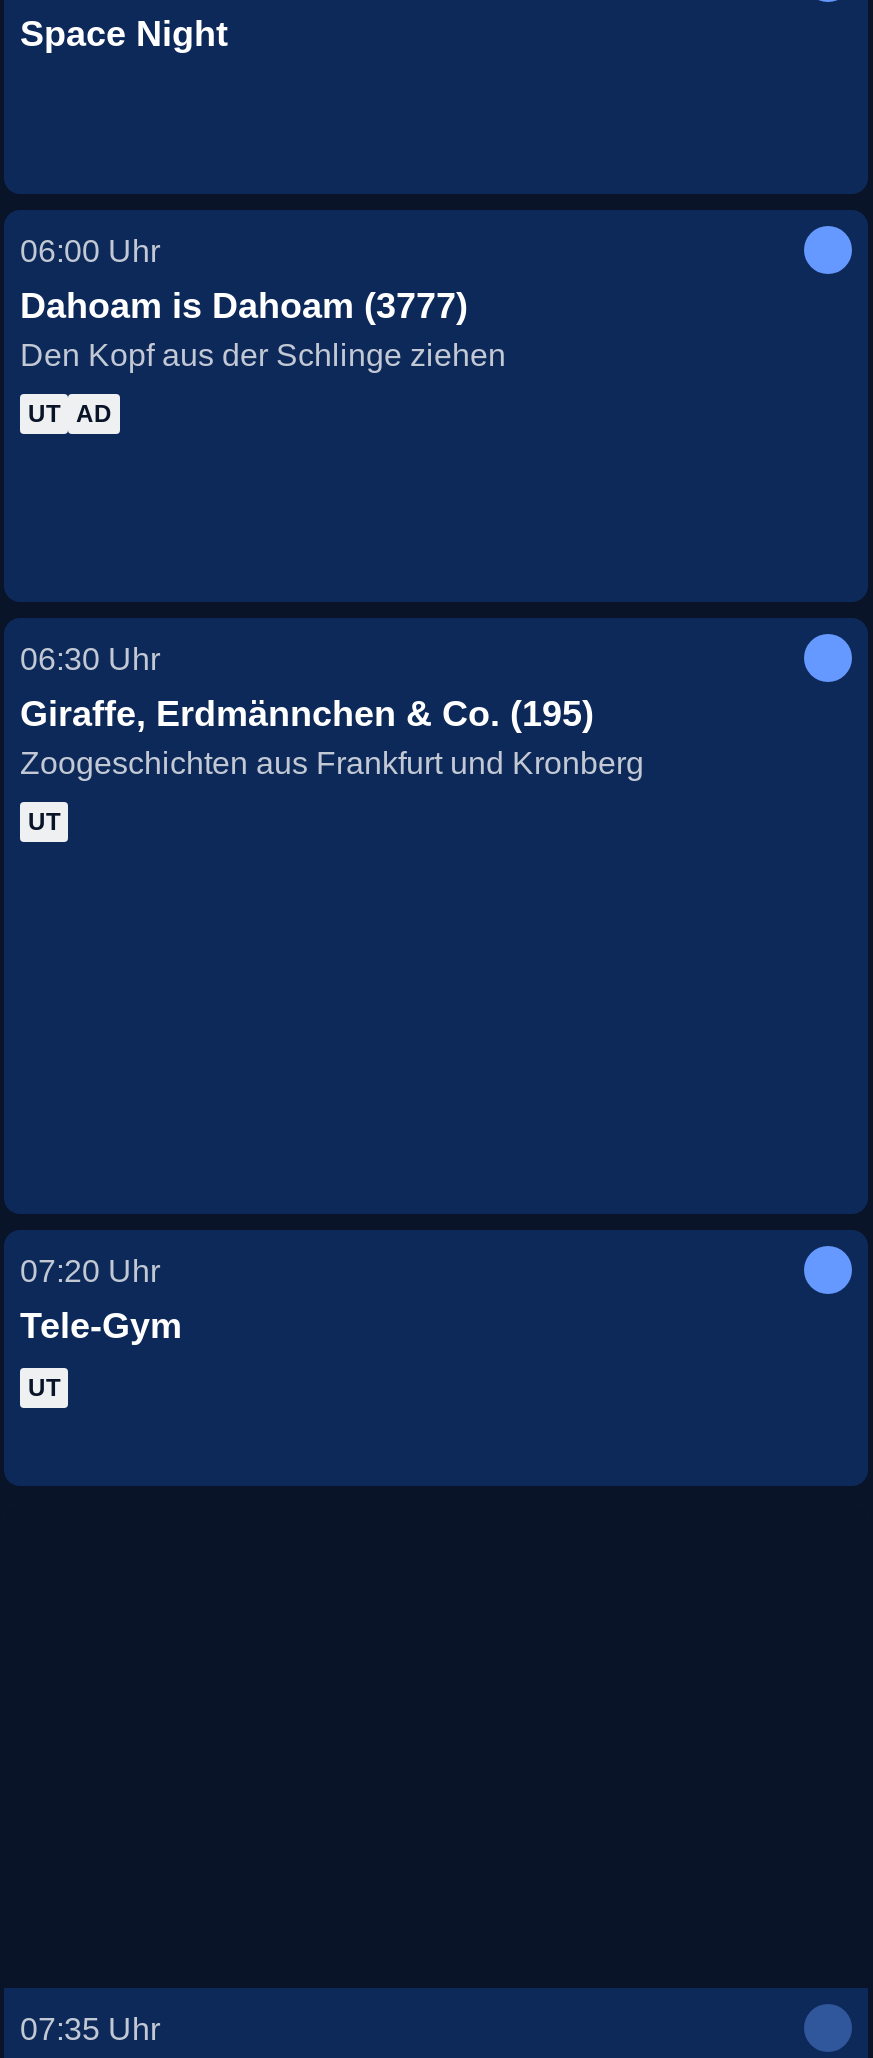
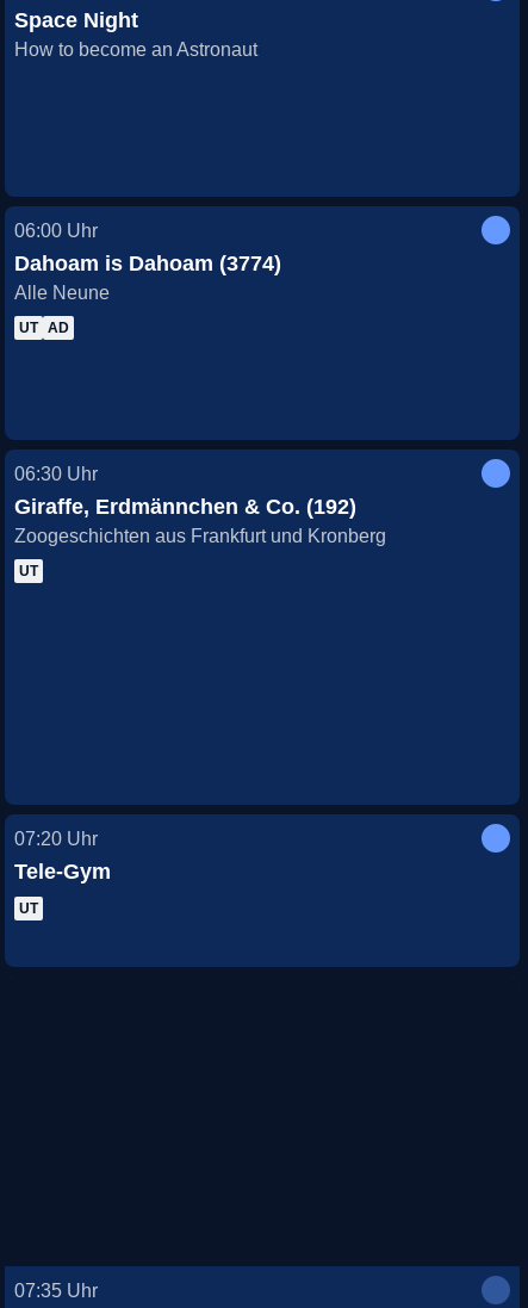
+ How to become an Astronaut

- Dahoam is Dahoam (3777)
- Den Kopf aus der Schlinge ziehen
+ Dahoam is Dahoam (3774)
+ Alle Neune

- Giraffe, Erdmännchen & Co. (195)
+ Giraffe, Erdmännchen & Co. (192)
